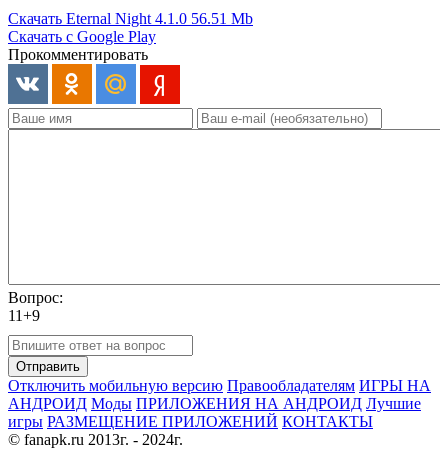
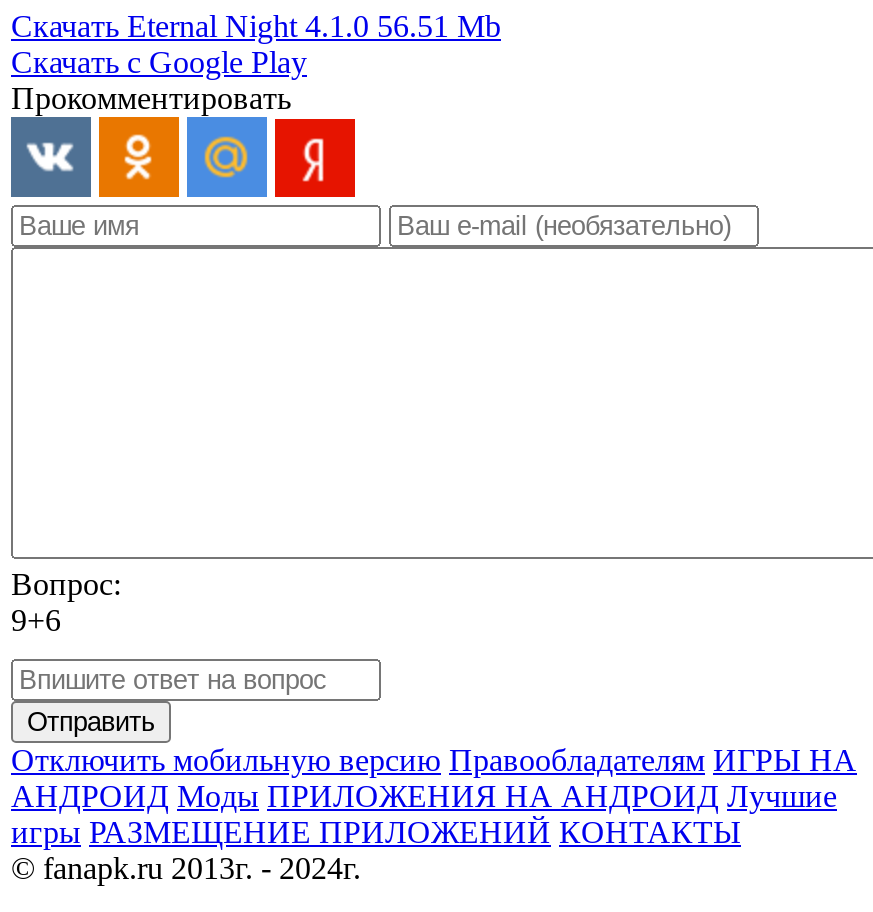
- 11+9
+ 9+6
